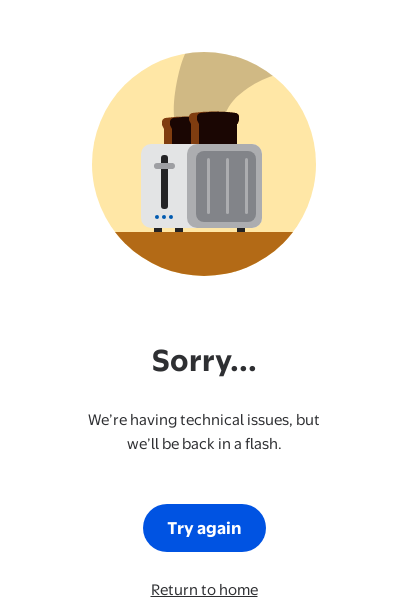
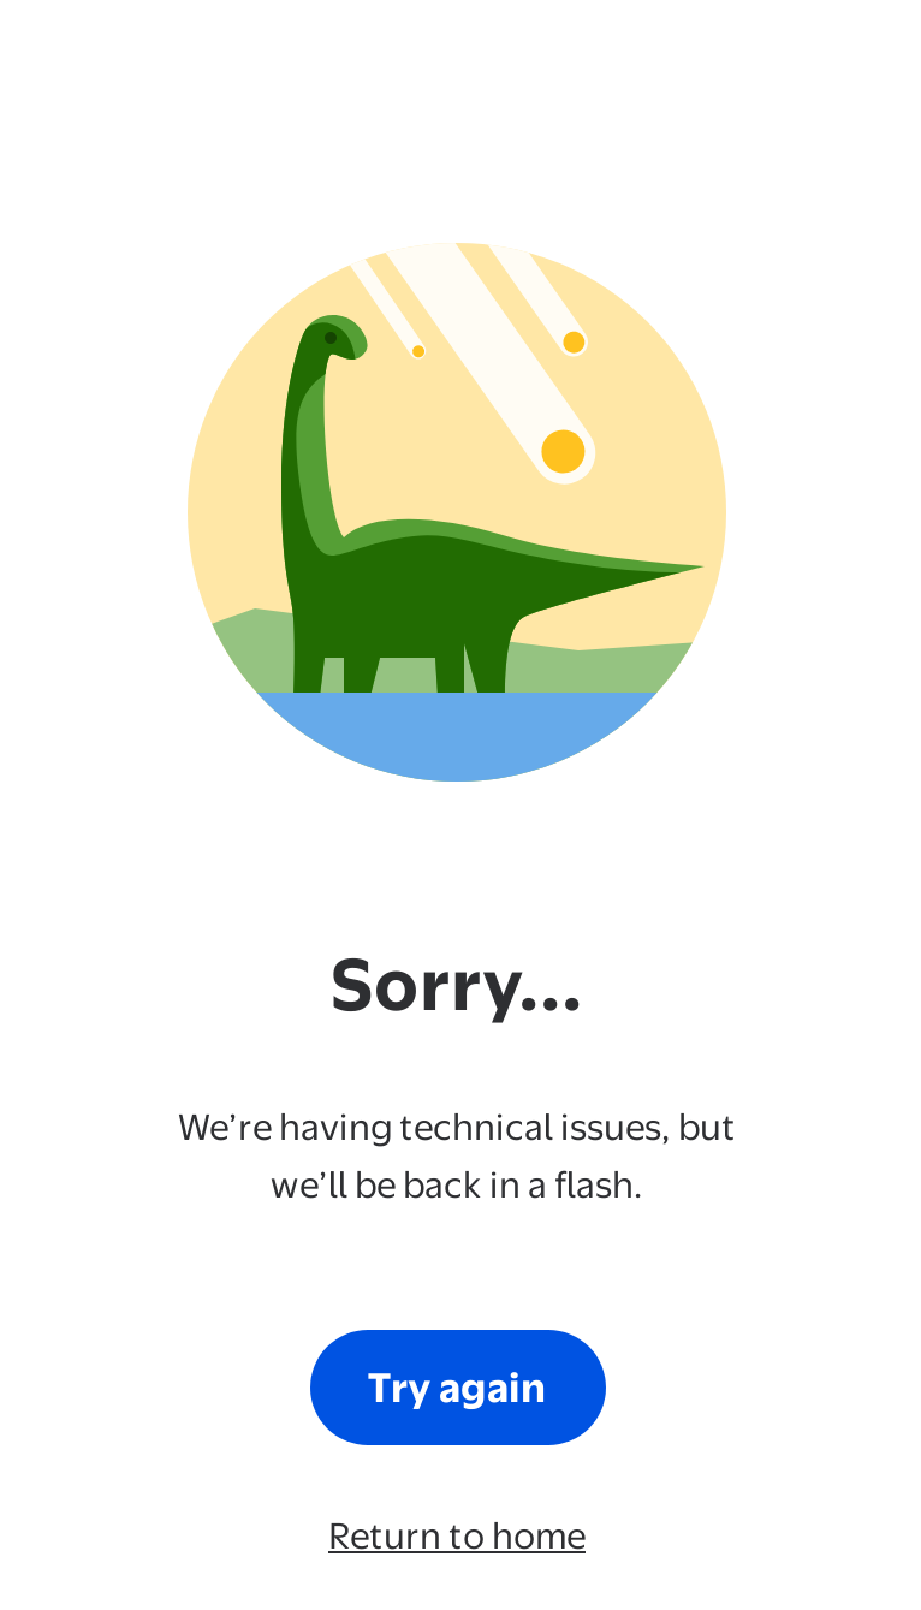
- [image]
+ [image]
